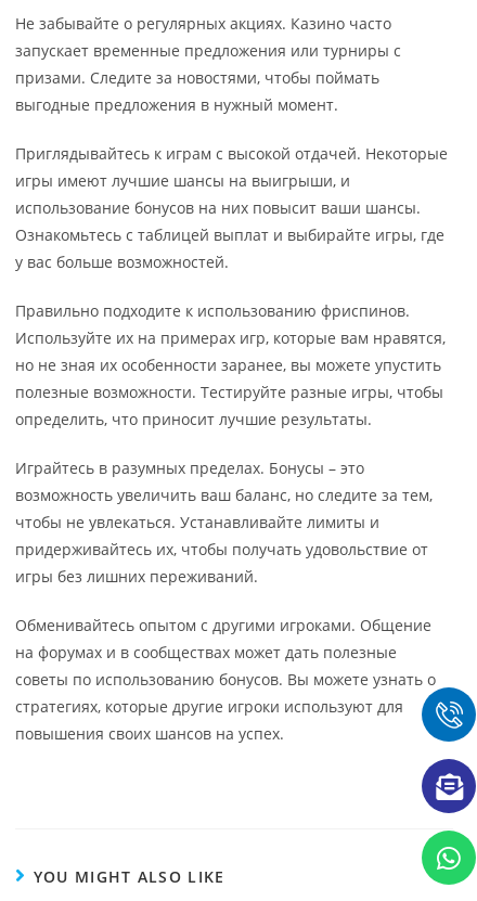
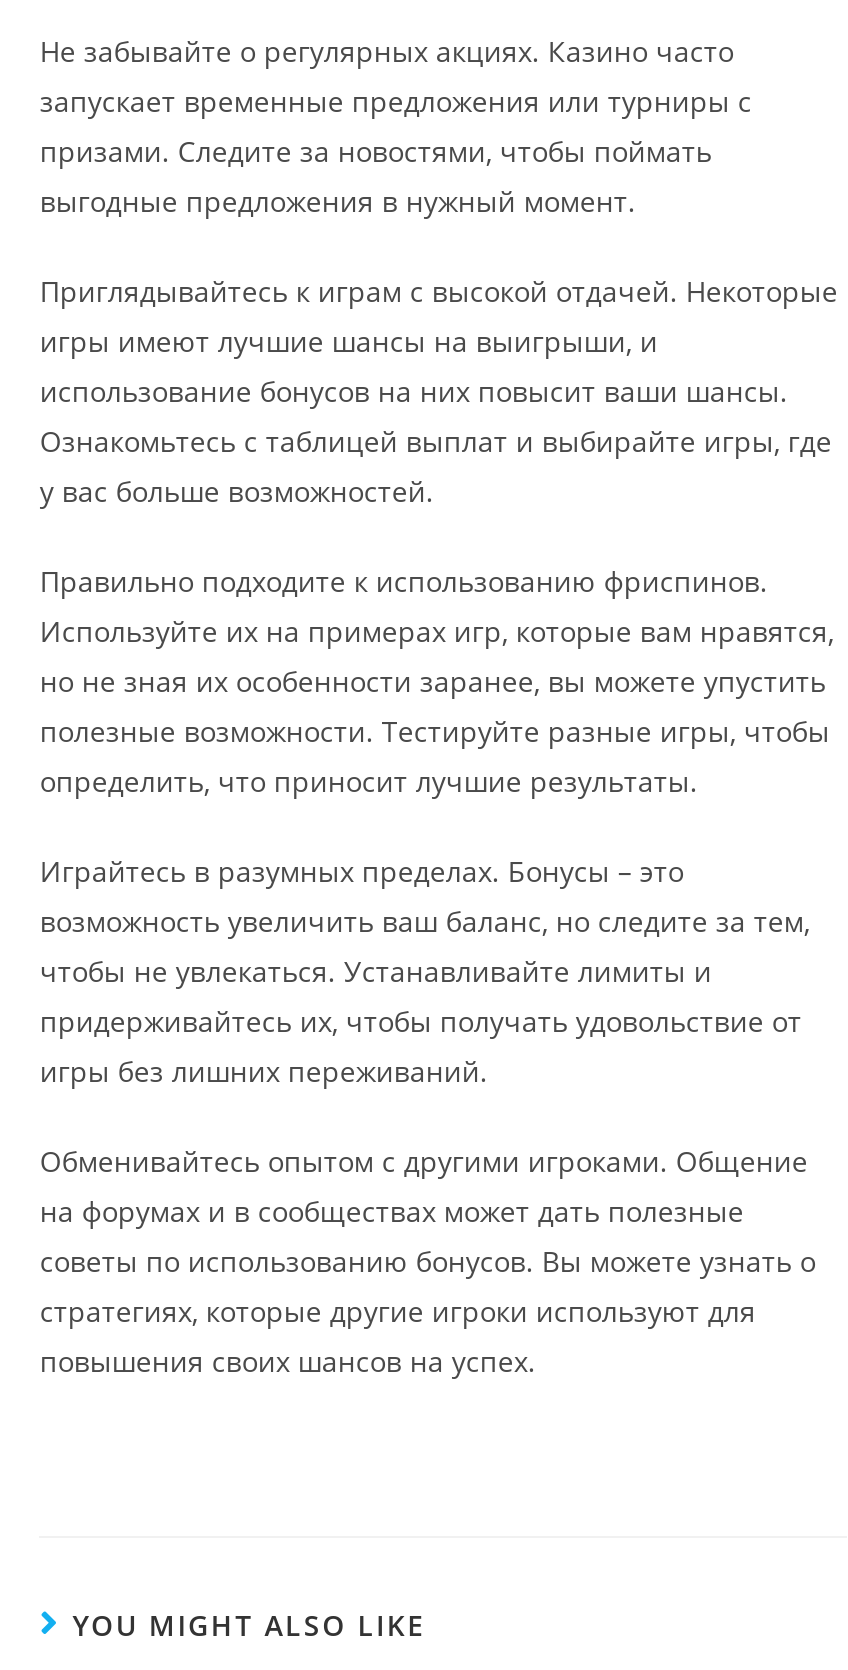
- [image]

- [image]

- [image]
